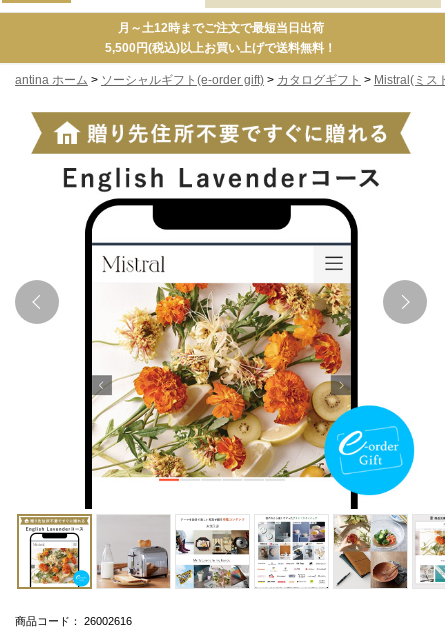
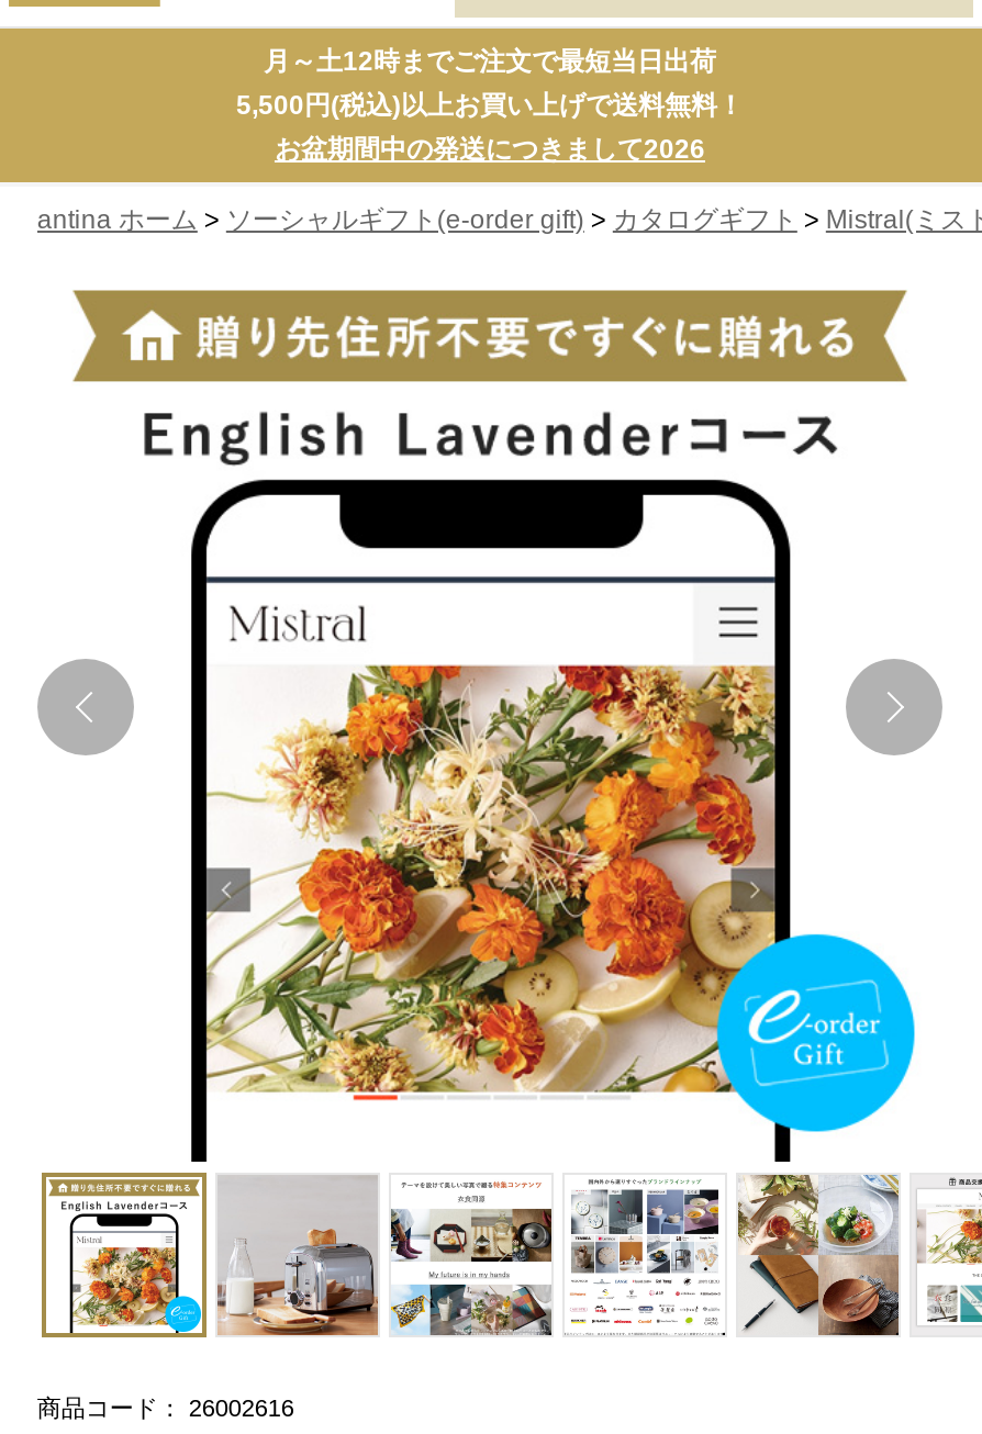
+ お盆期間中の発送につきまして2026
